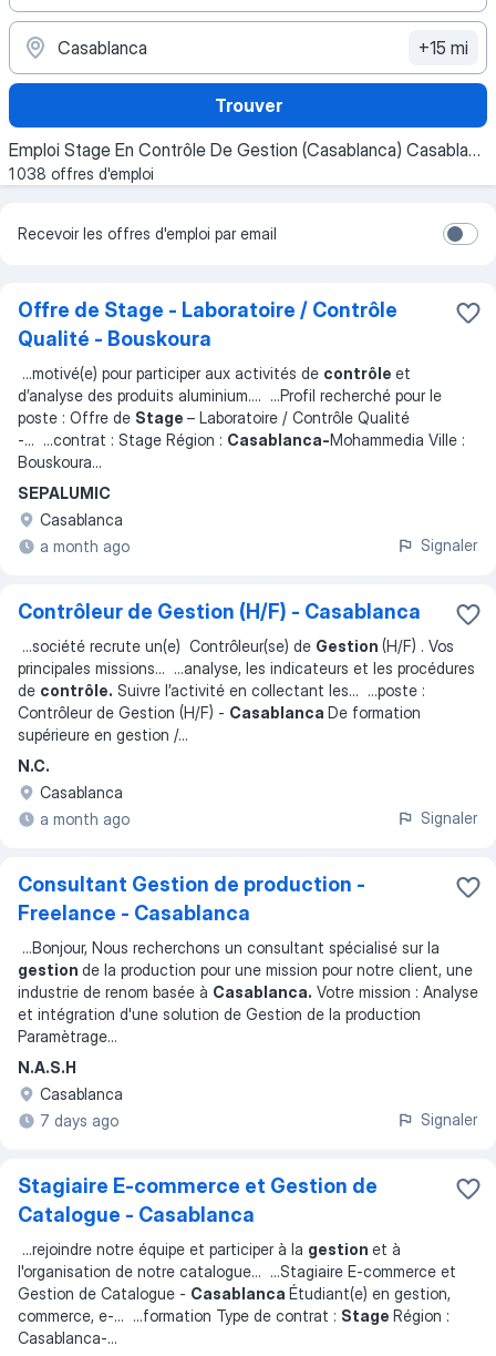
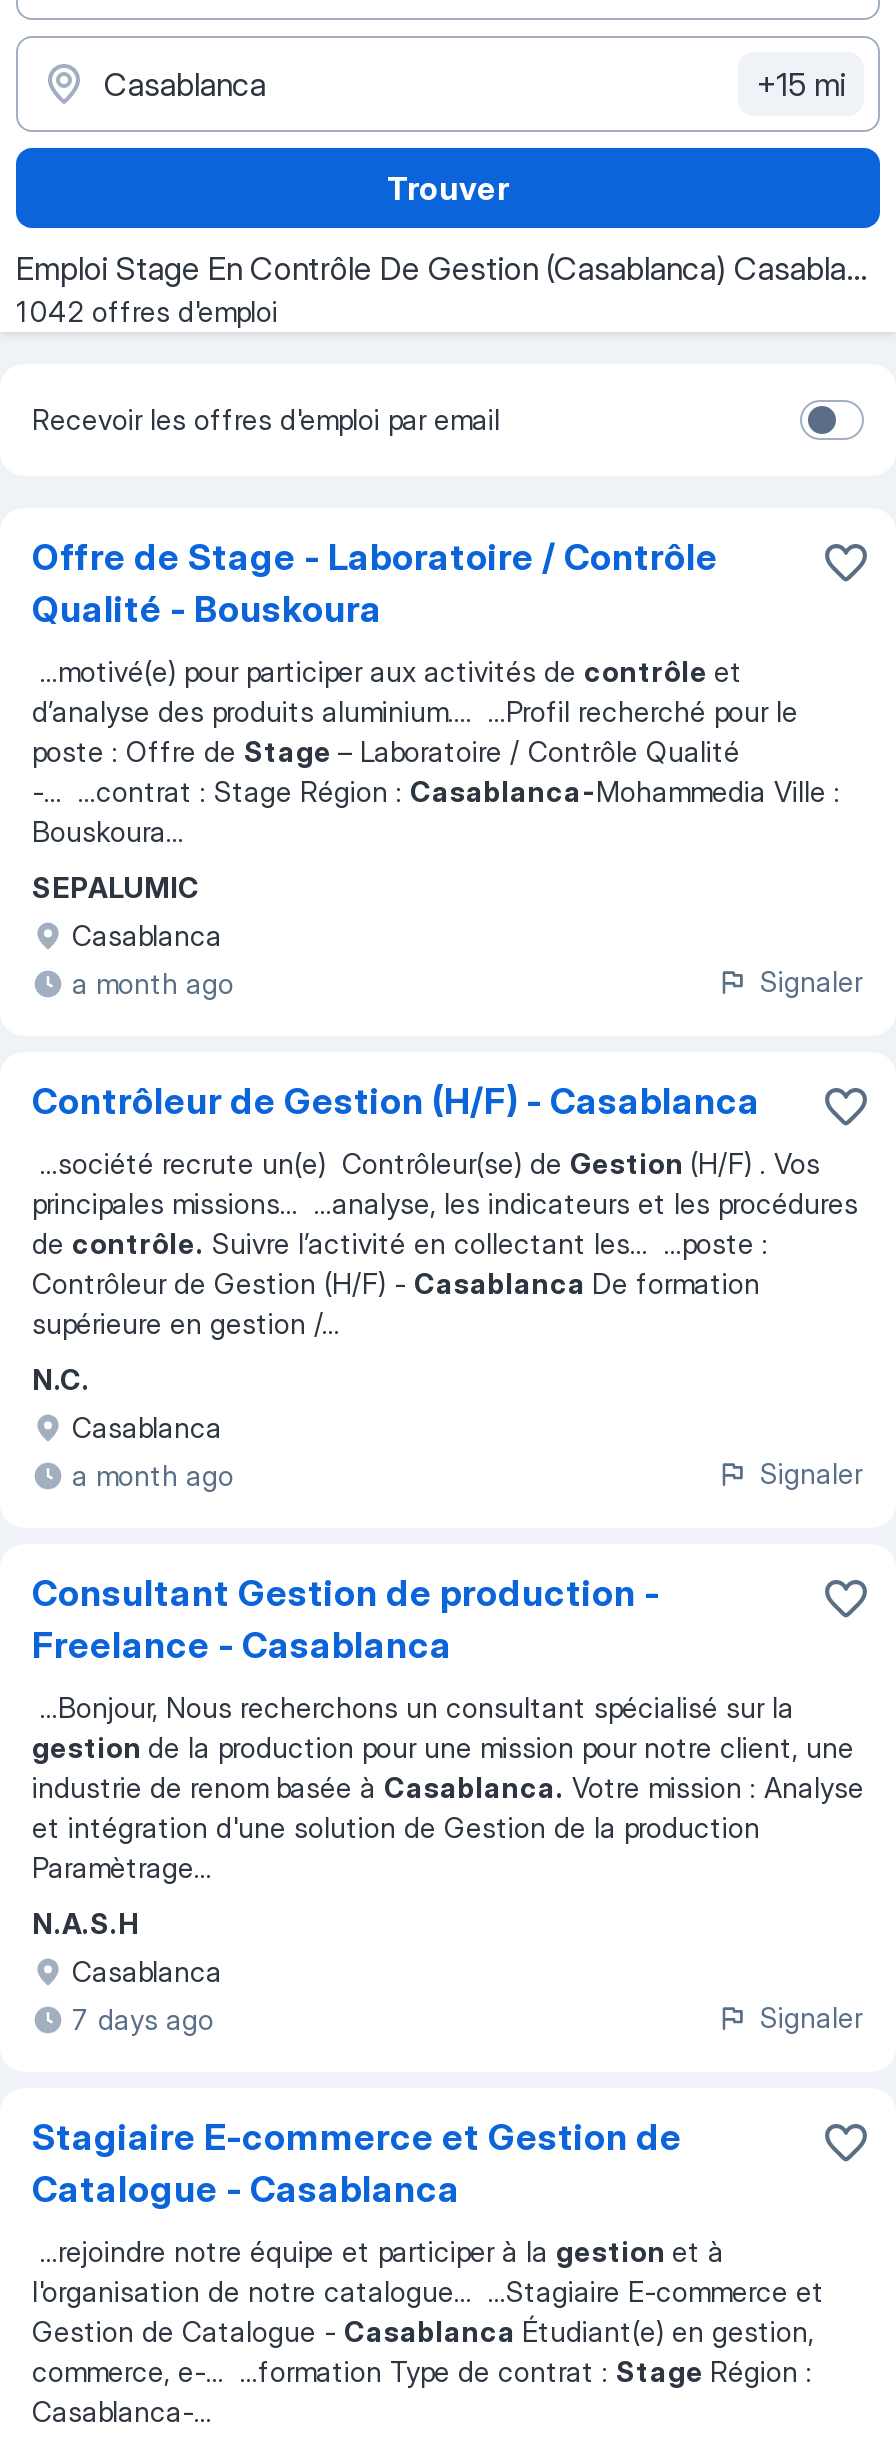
- 1 038 offres d'emploi
+ 1 042 offres d'emploi
